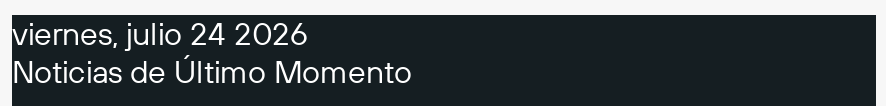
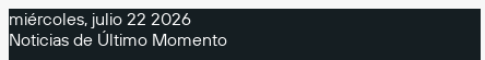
- viernes, julio 24 2026
+ miércoles, julio 22 2026
